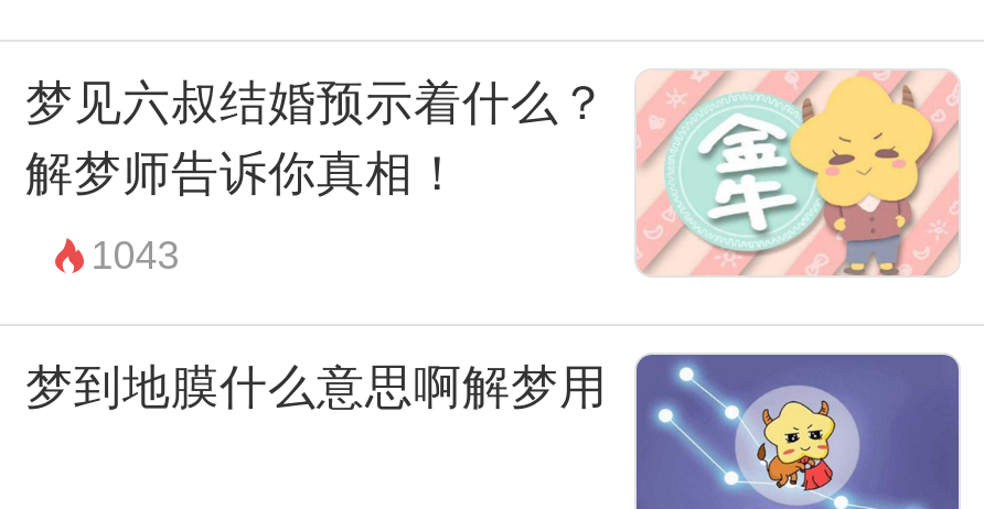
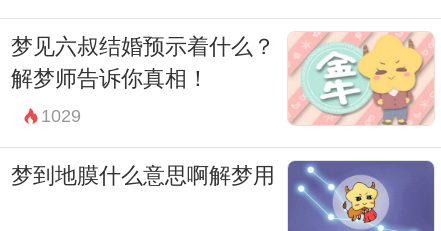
- 1043
+ 1029
